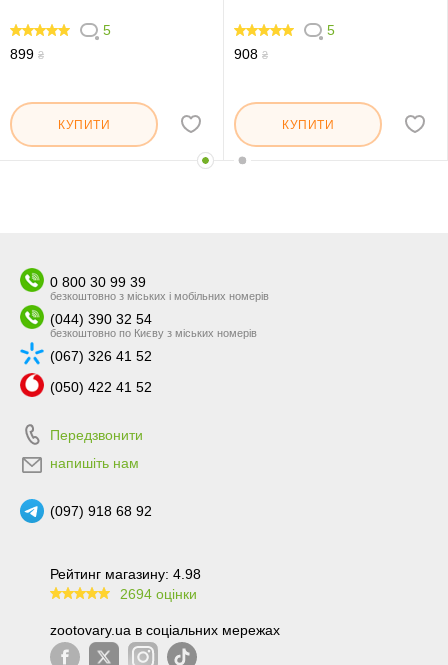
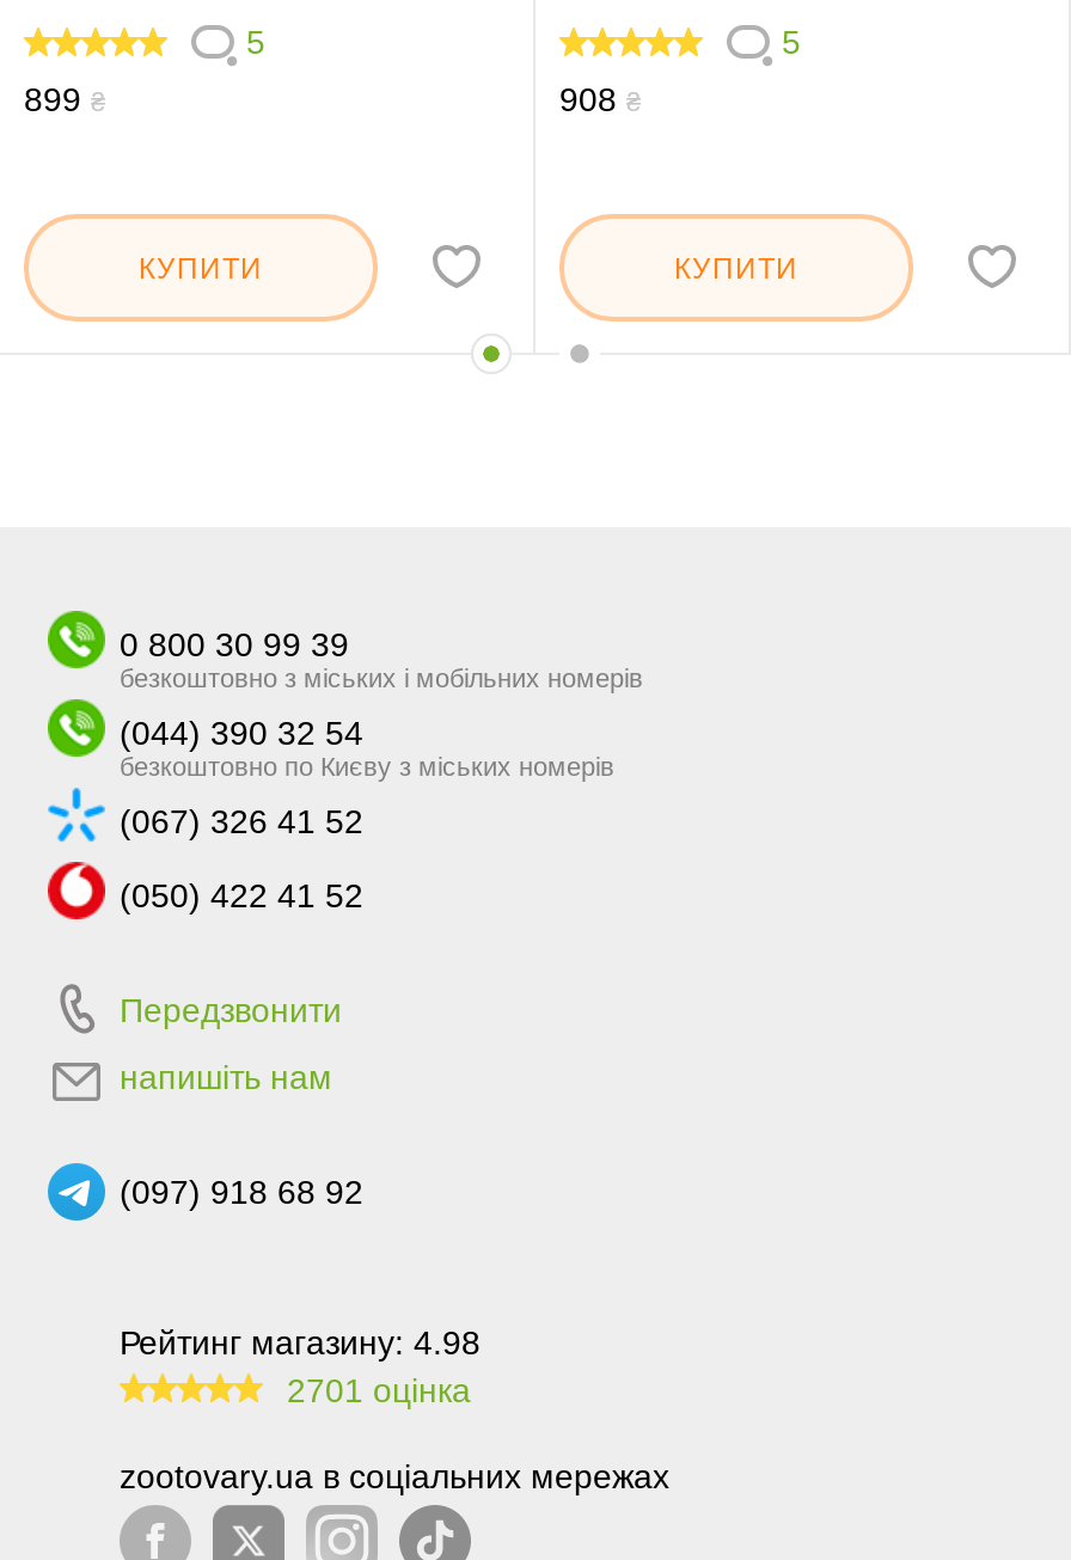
- 2694 оцінки
+ 2701 оцінка
